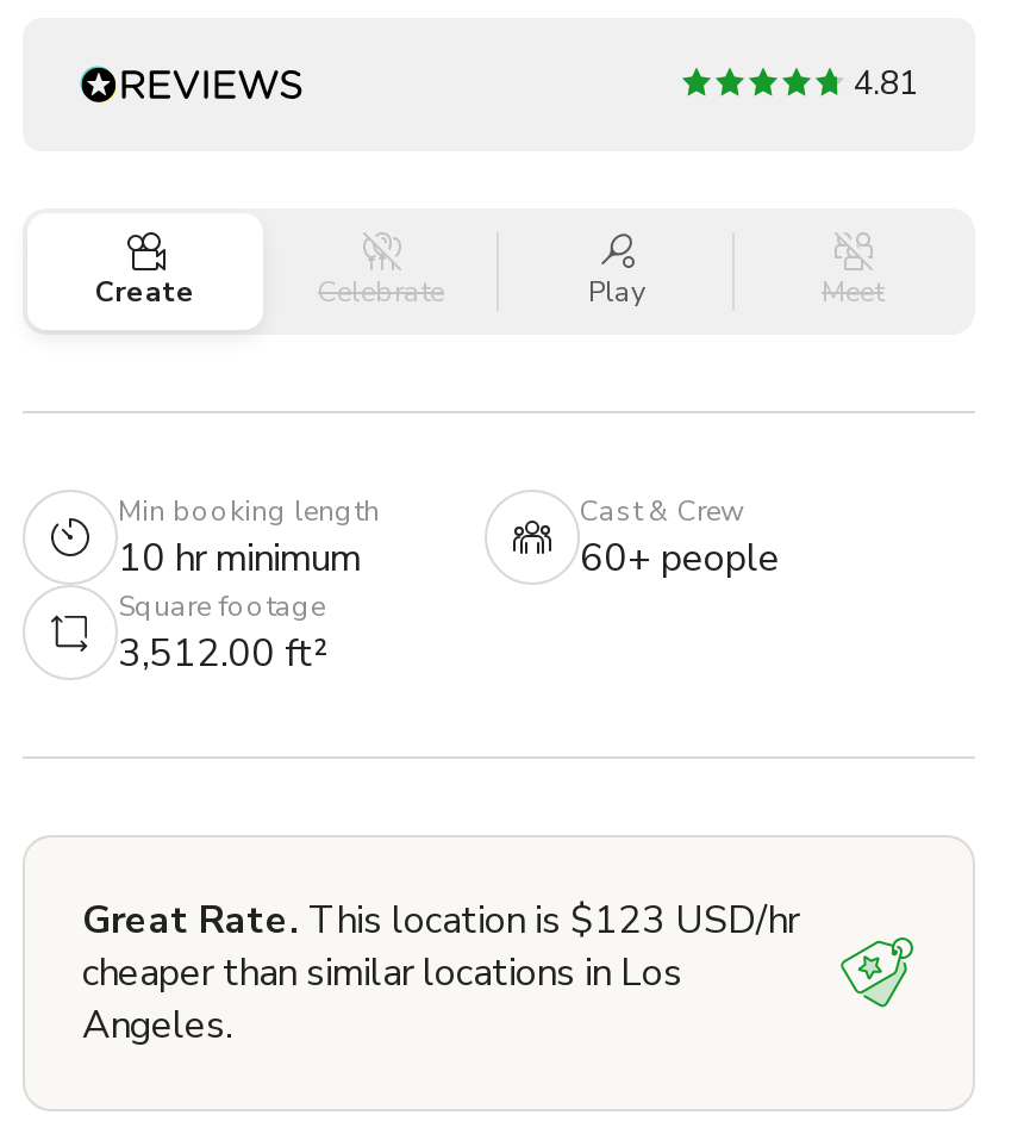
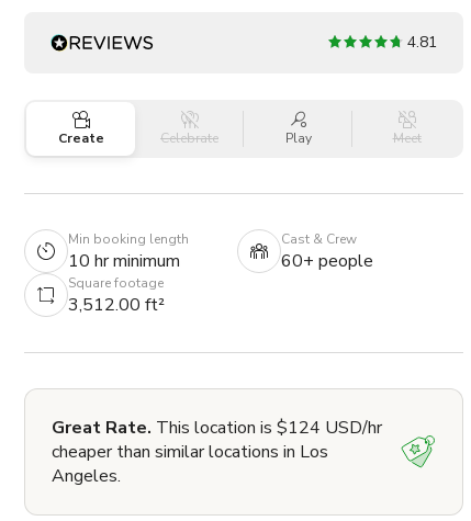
- Great Rate. This location is $123 USD/hr
+ Great Rate. This location is $124 USD/hr
